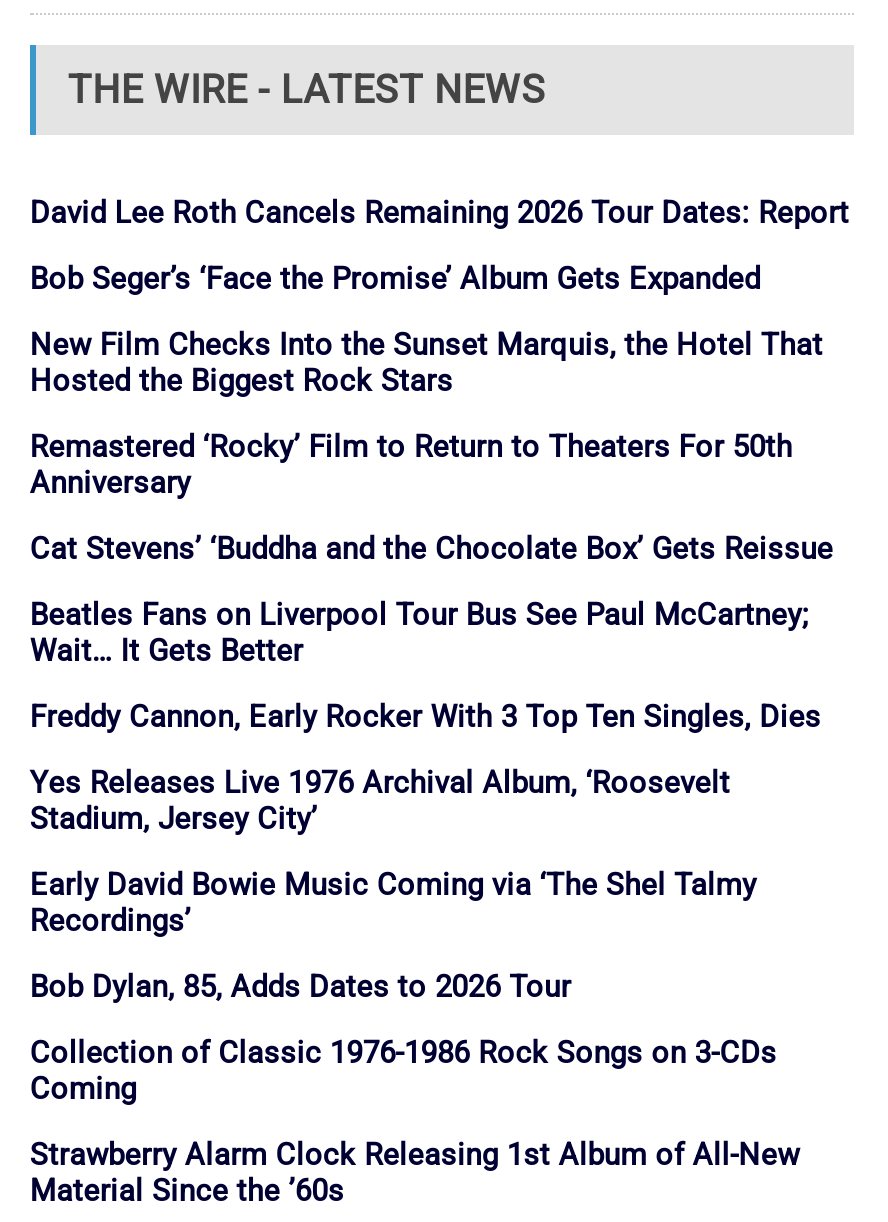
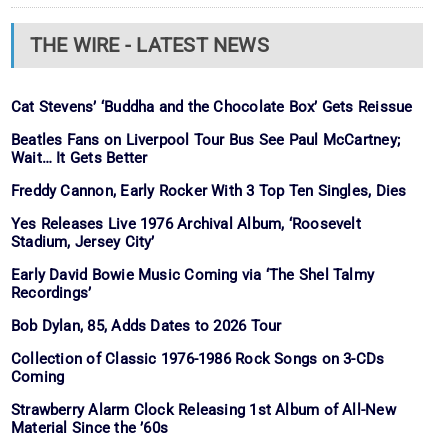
- David Lee Roth Cancels Remaining 2026 Tour Dates: Report
- Bob Seger’s ‘Face the Promise’ Album Gets Expanded
- New Film Checks Into the Sunset Marquis, the Hotel That
- Hosted the Biggest Rock Stars
- Remastered ‘Rocky’ Film to Return to Theaters For 50th
- Anniversary
